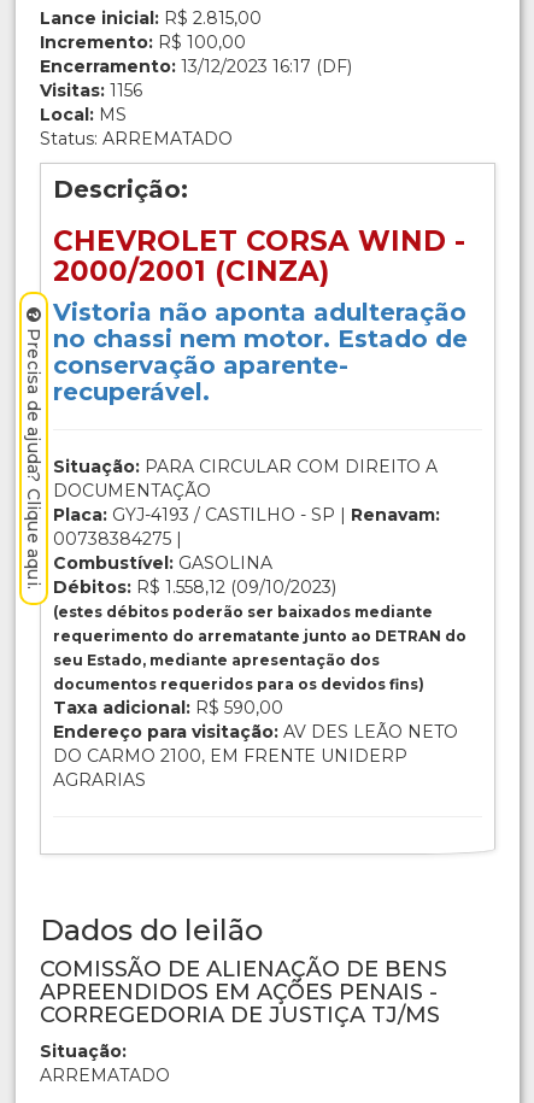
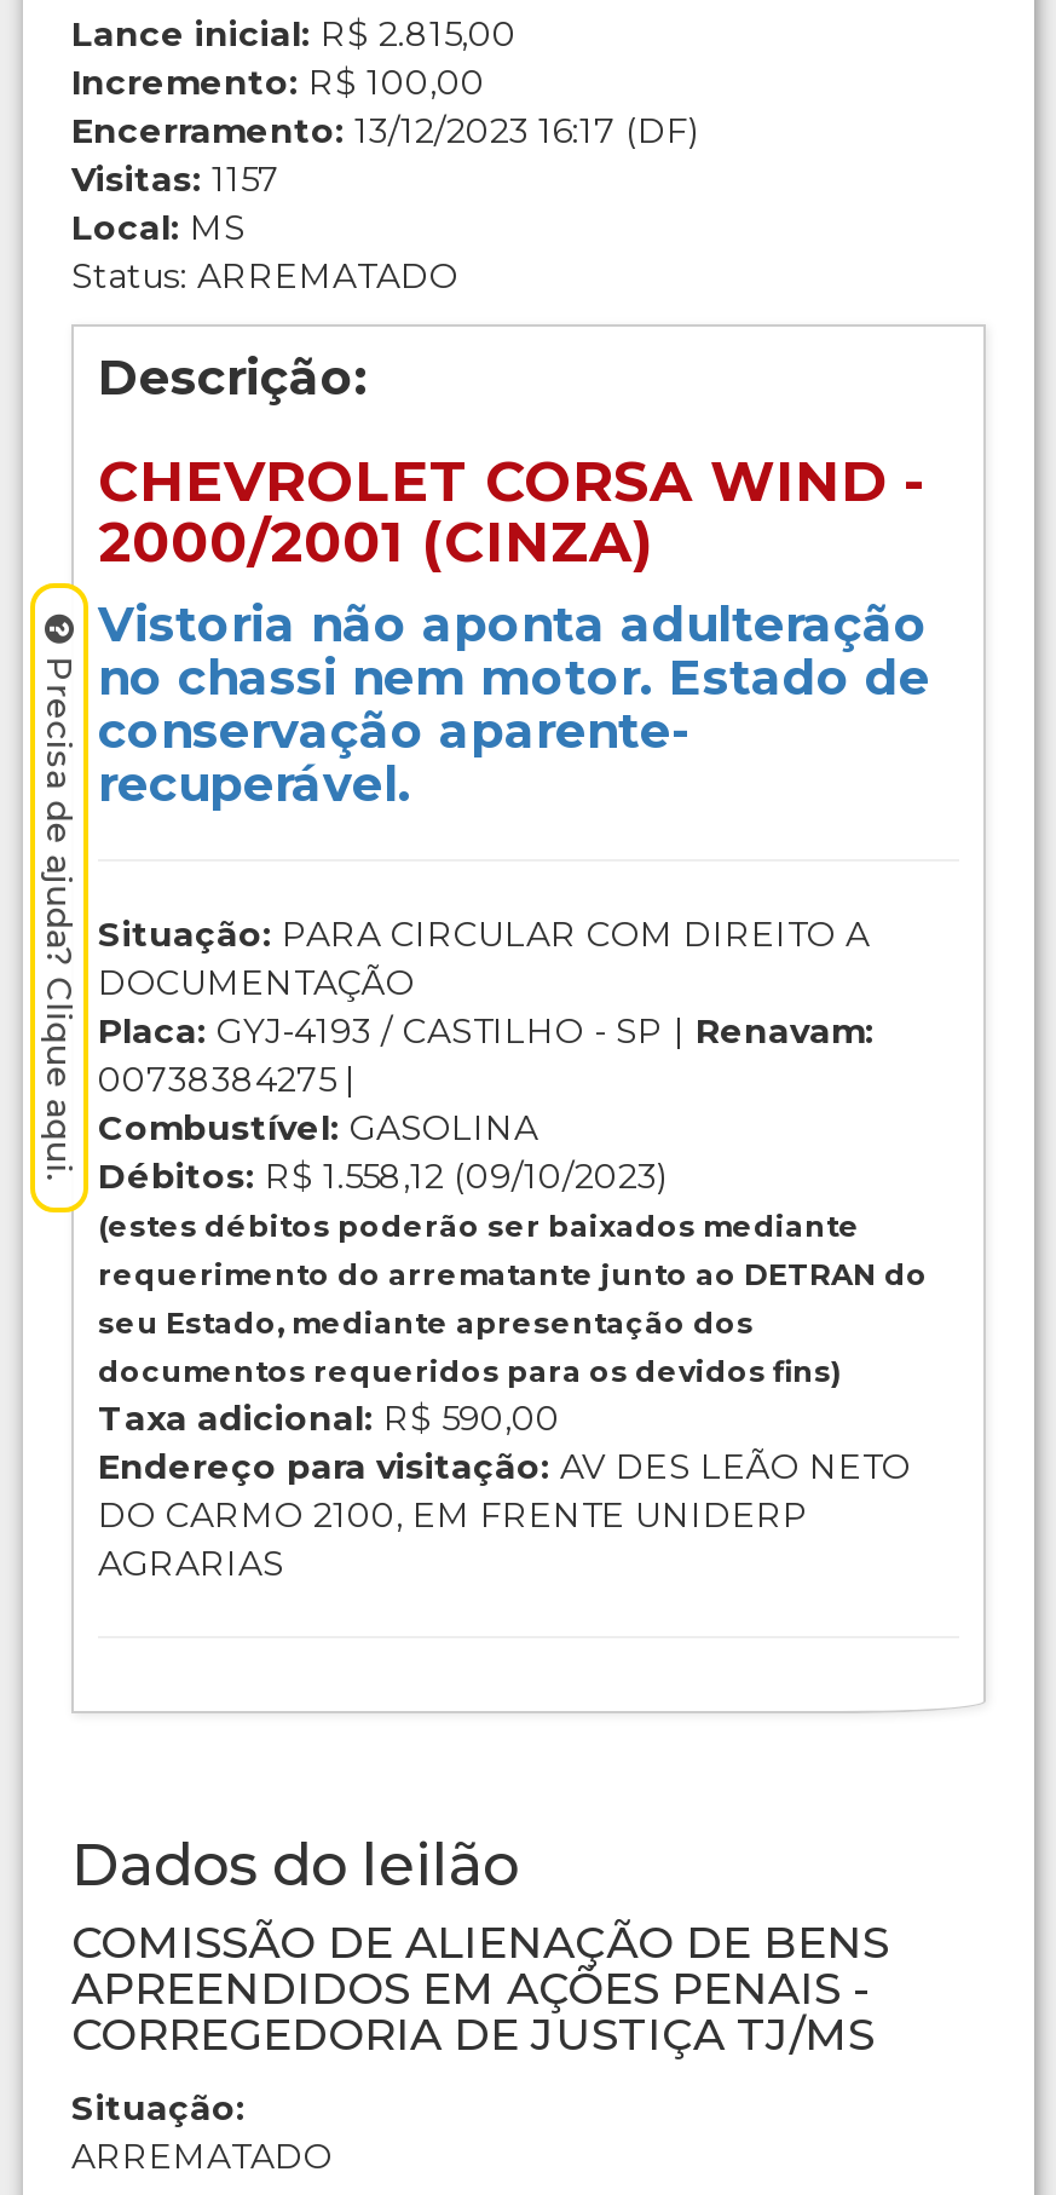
- Visitas: 1156
+ Visitas: 1157
